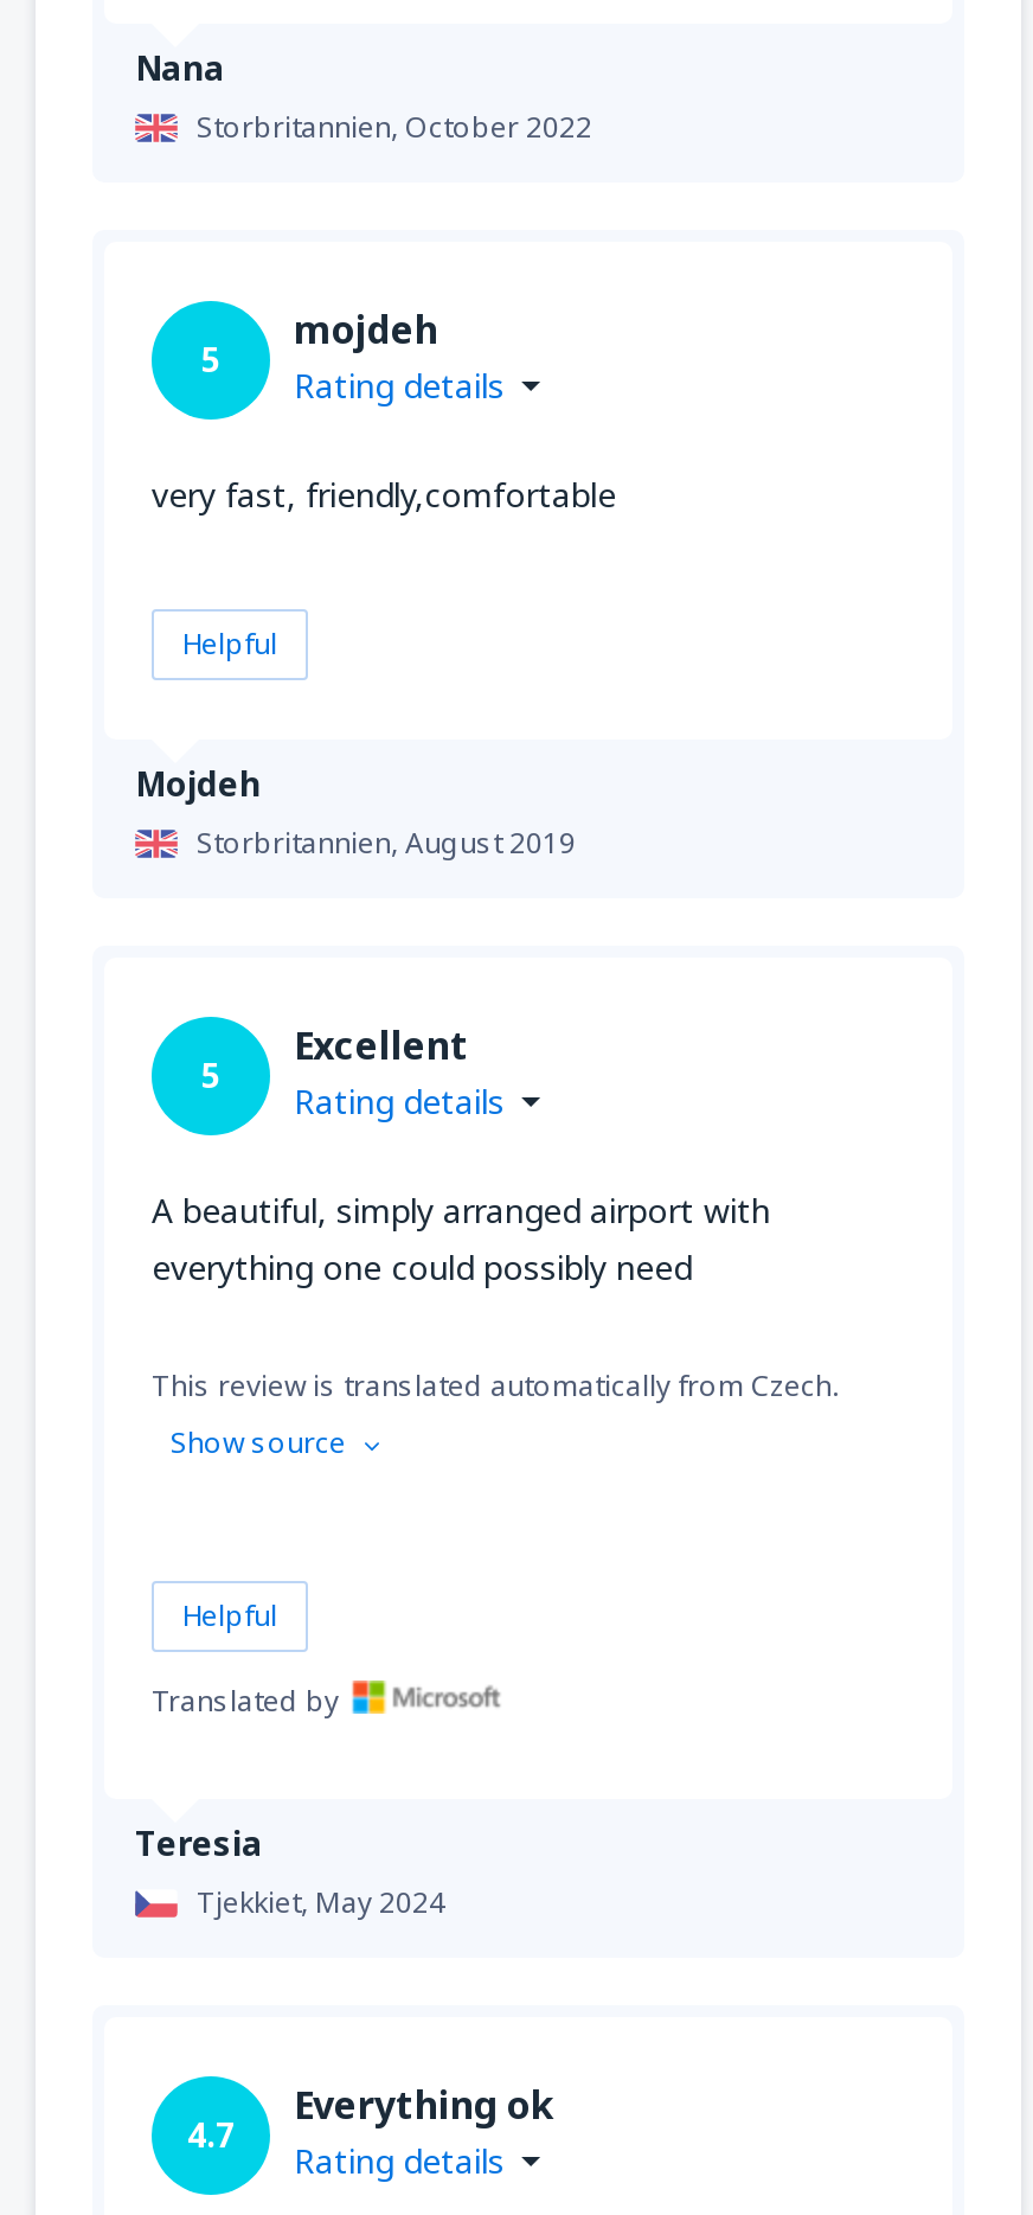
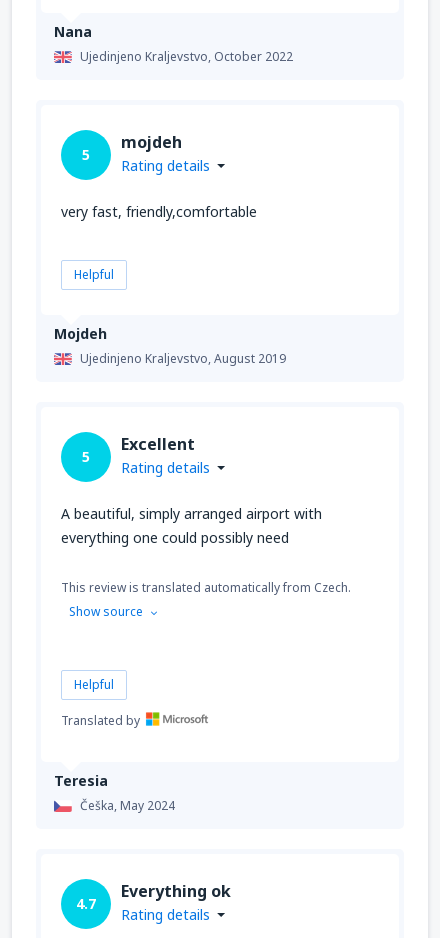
- Storbritannien, October 2022
+ Ujedinjeno Kraljevstvo, October 2022

- Storbritannien, August 2019
+ Ujedinjeno Kraljevstvo, August 2019

- Tjekkiet, May 2024
+ Češka, May 2024
